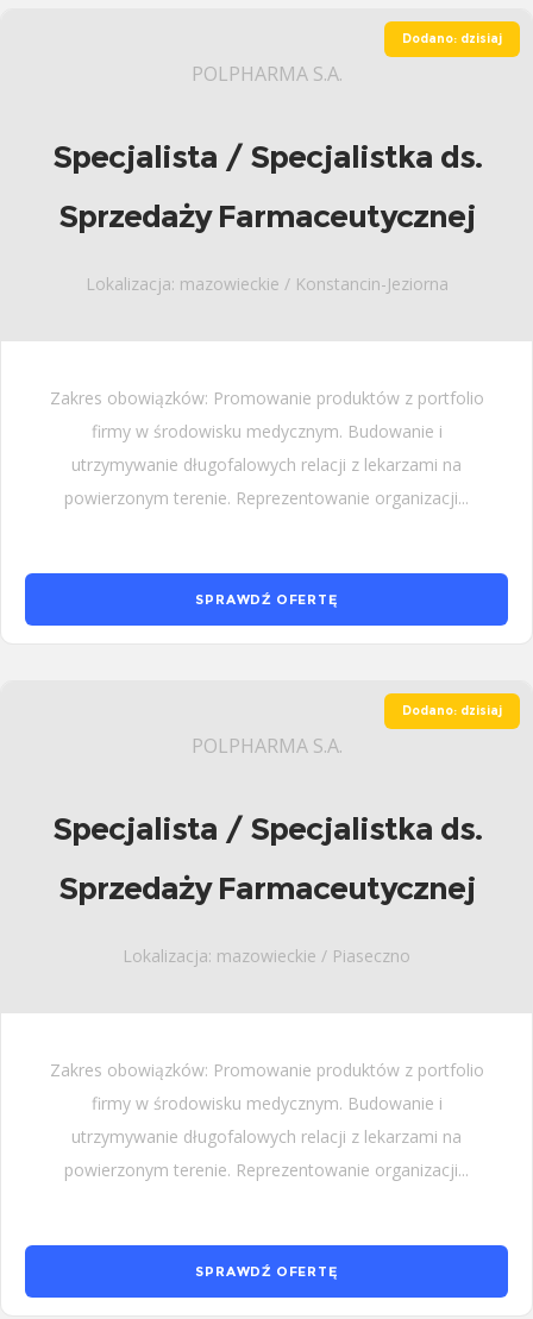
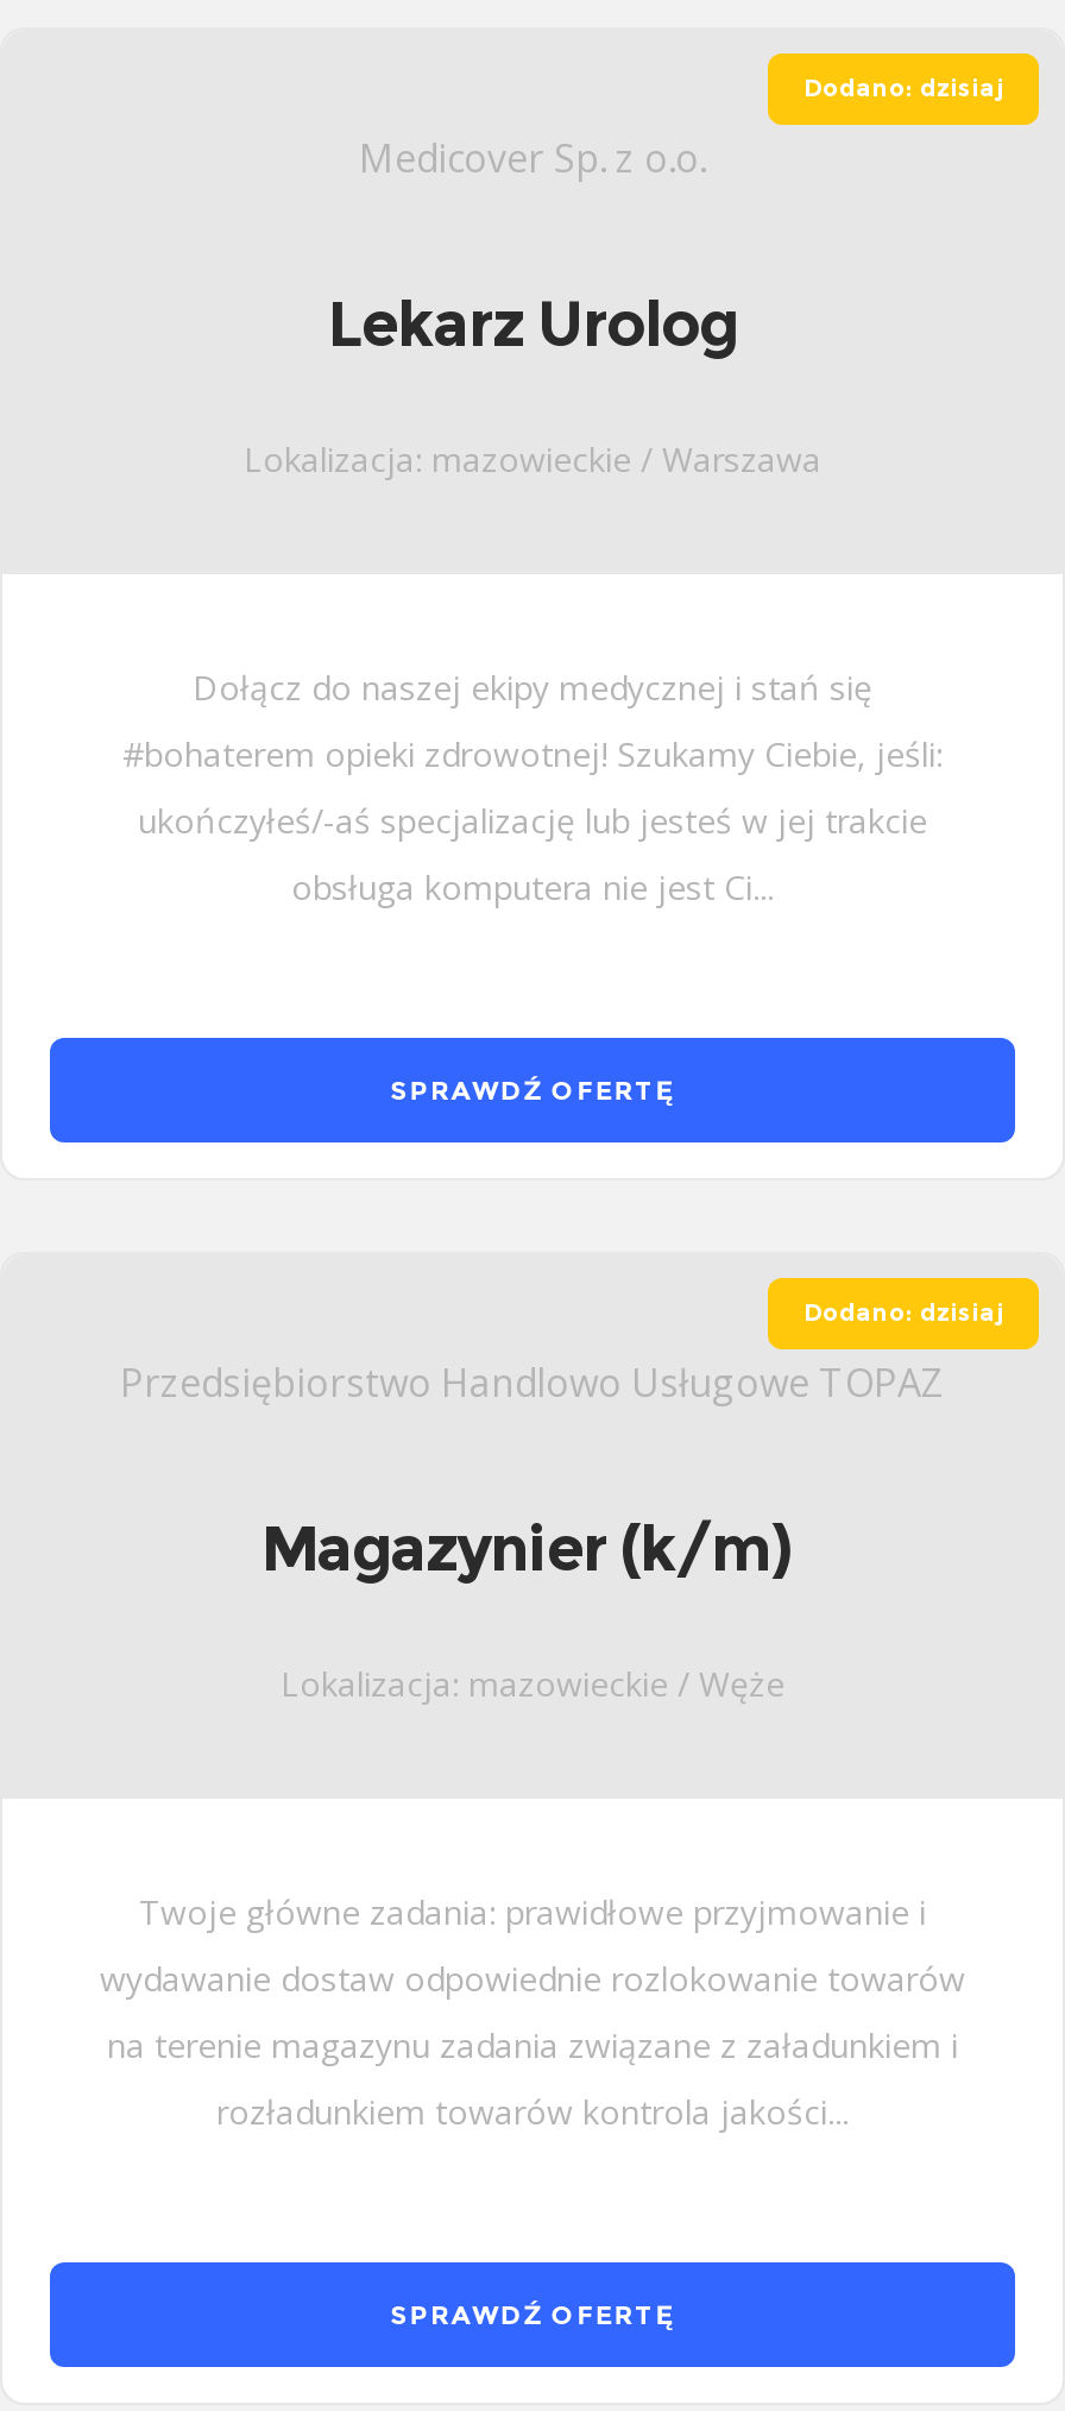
- POLPHARMA S.A.
- Specjalista / Specjalistka ds.
- Sprzedaży Farmaceutycznej
- Lokalizacja: mazowieckie / Konstancin-Jeziorna
+ Medicover Sp. z o.o.
+ Lekarz Urolog
+ Lokalizacja: mazowieckie / Warszawa

- Zakres obowiązków: Promowanie produktów z portfolio
- firmy w środowisku medycznym. Budowanie i
- utrzymywanie długofalowych relacji z lekarzami na
- powierzonym terenie. Reprezentowanie organizacji...
+ Dołącz do naszej ekipy medycznej i stań się
+ #bohaterem opieki zdrowotnej! Szukamy Ciebie, jeśli:
+ ukończyłeś/-aś specjalizację lub jesteś w jej trakcie
+ obsługa komputera nie jest Ci...

- POLPHARMA S.A.
- Specjalista / Specjalistka ds.
- Sprzedaży Farmaceutycznej
- Lokalizacja: mazowieckie / Piaseczno
+ Przedsiębiorstwo Handlowo Usługowe TOPAZ
+ Magazynier (k/m)
+ Lokalizacja: mazowieckie / Węże

- Zakres obowiązków: Promowanie produktów z portfolio
- firmy w środowisku medycznym. Budowanie i
- utrzymywanie długofalowych relacji z lekarzami na
- powierzonym terenie. Reprezentowanie organizacji...
+ Twoje główne zadania: prawidłowe przyjmowanie i
+ wydawanie dostaw odpowiednie rozlokowanie towarów
+ na terenie magazynu zadania związane z załadunkiem i
+ rozładunkiem towarów kontrola jakości...
